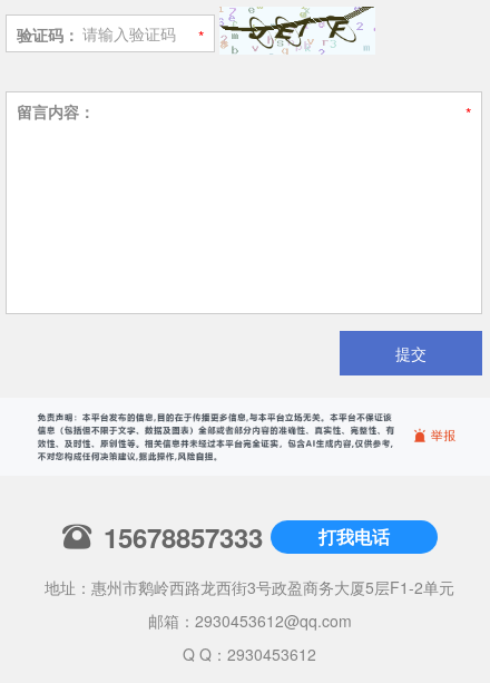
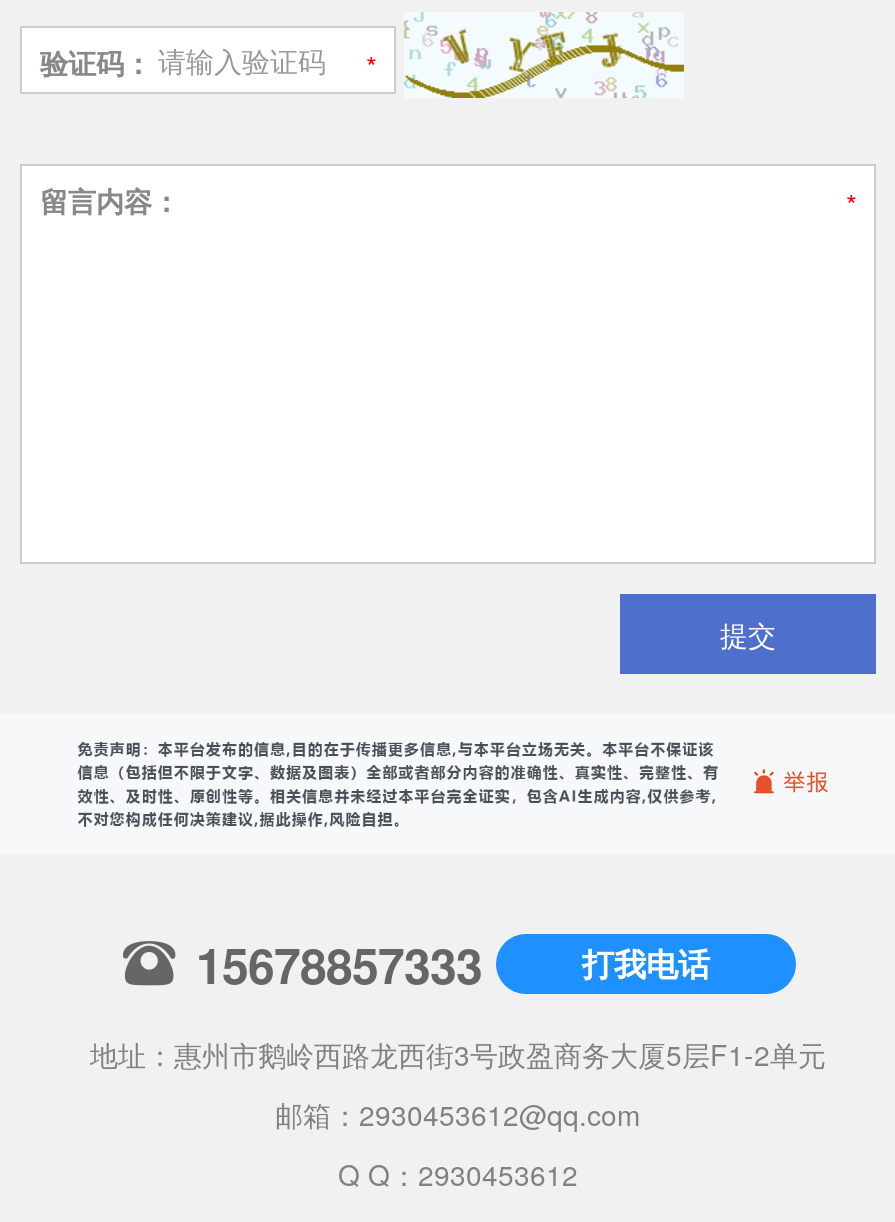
- [image]
+ [image]
